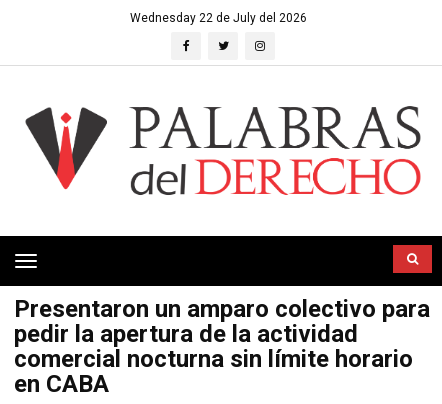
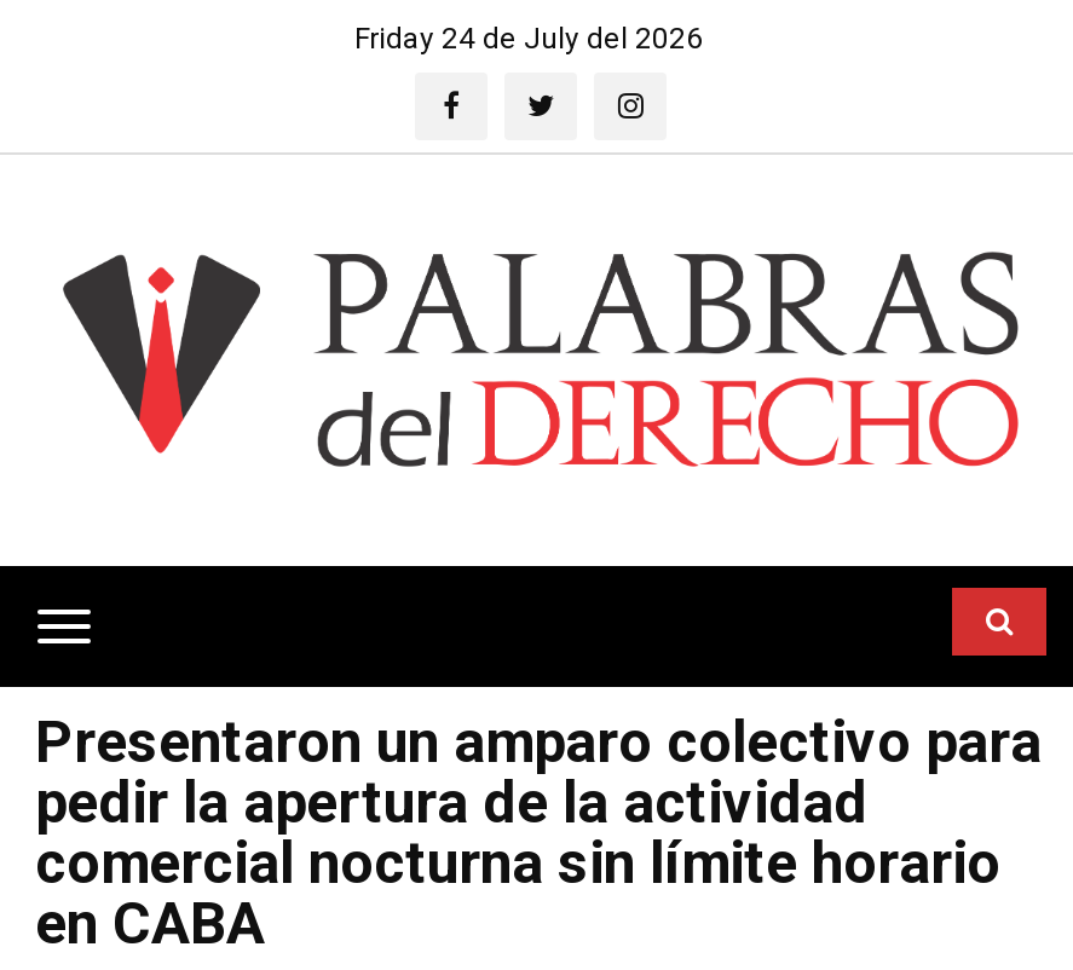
- Wednesday 22 de July del 2026
+ Friday 24 de July del 2026
